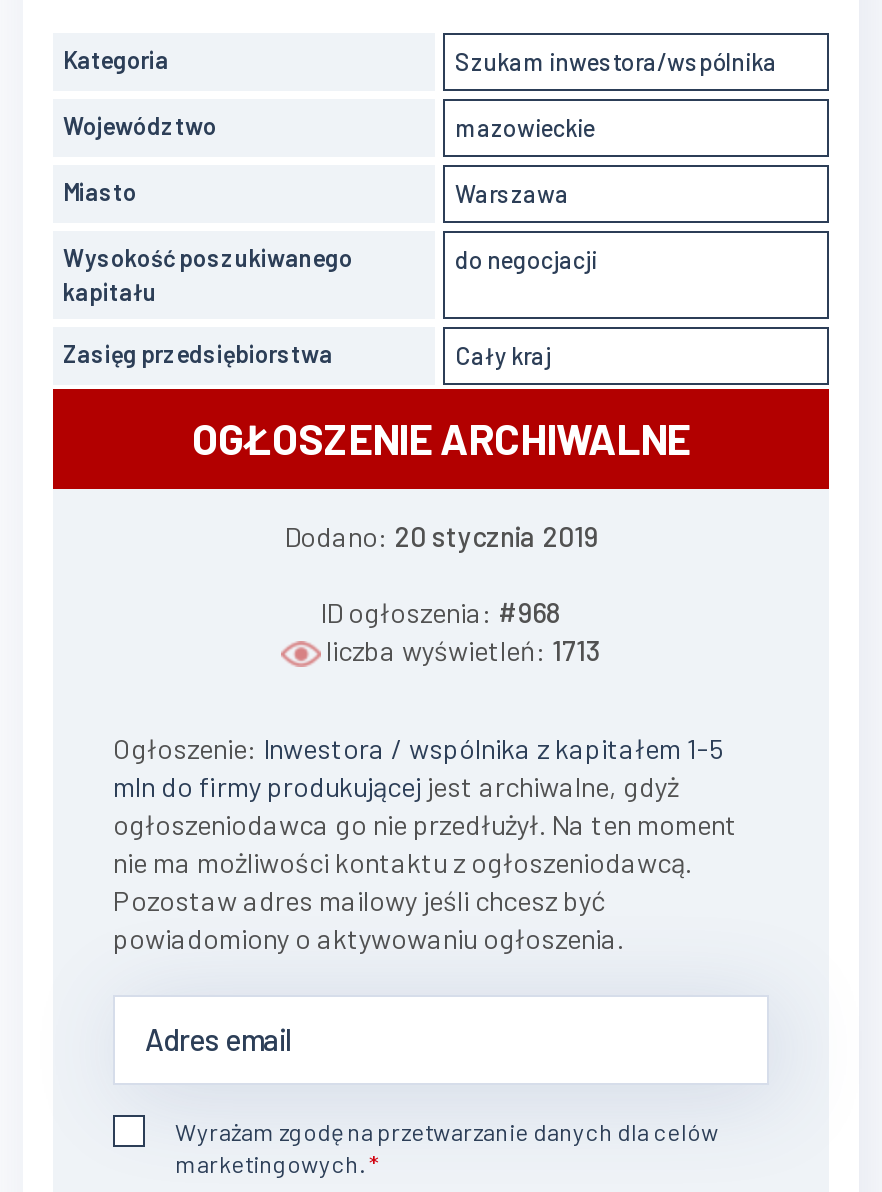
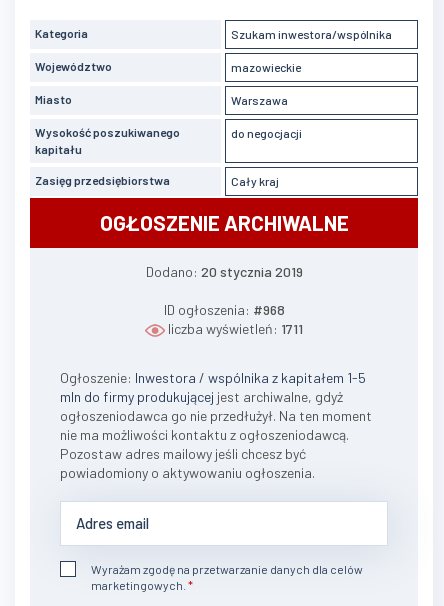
- liczba wyświetleń: 1713
+ liczba wyświetleń: 1711
